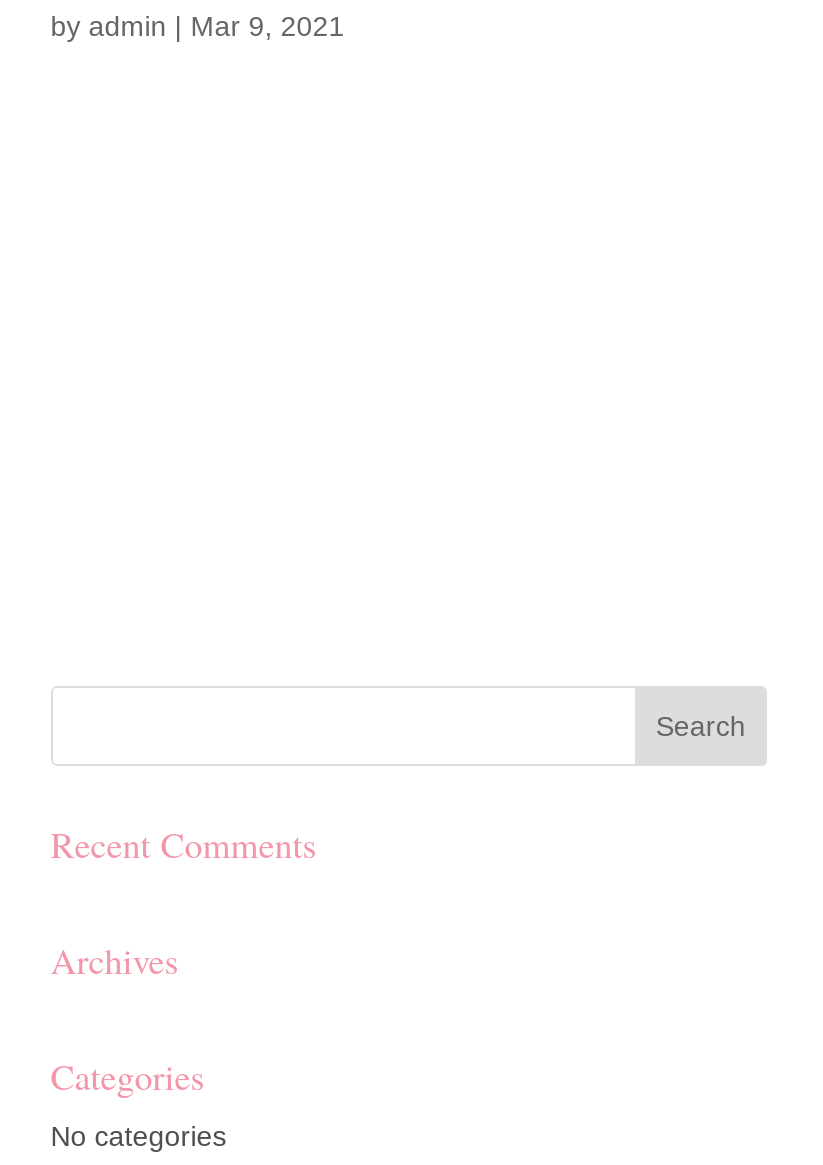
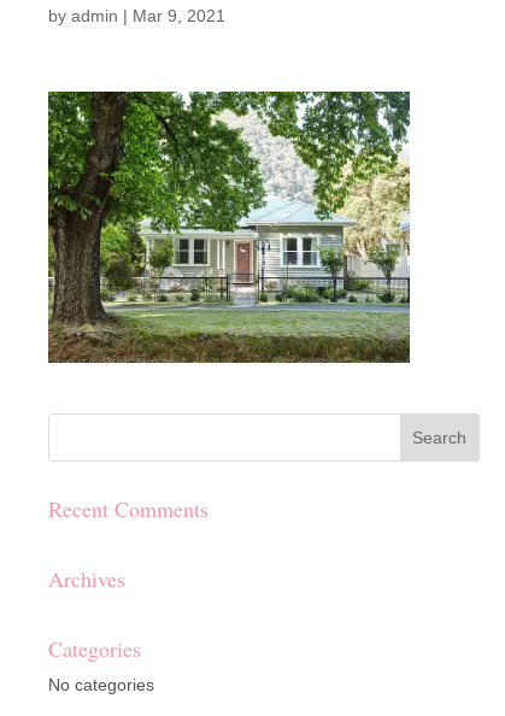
+ [image]
